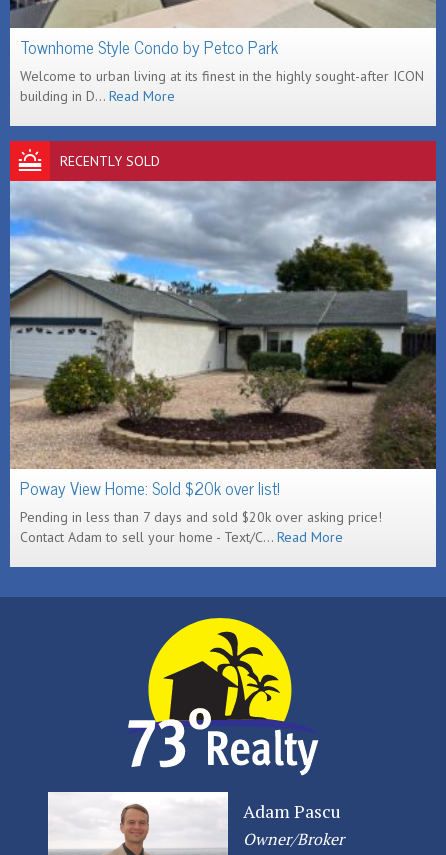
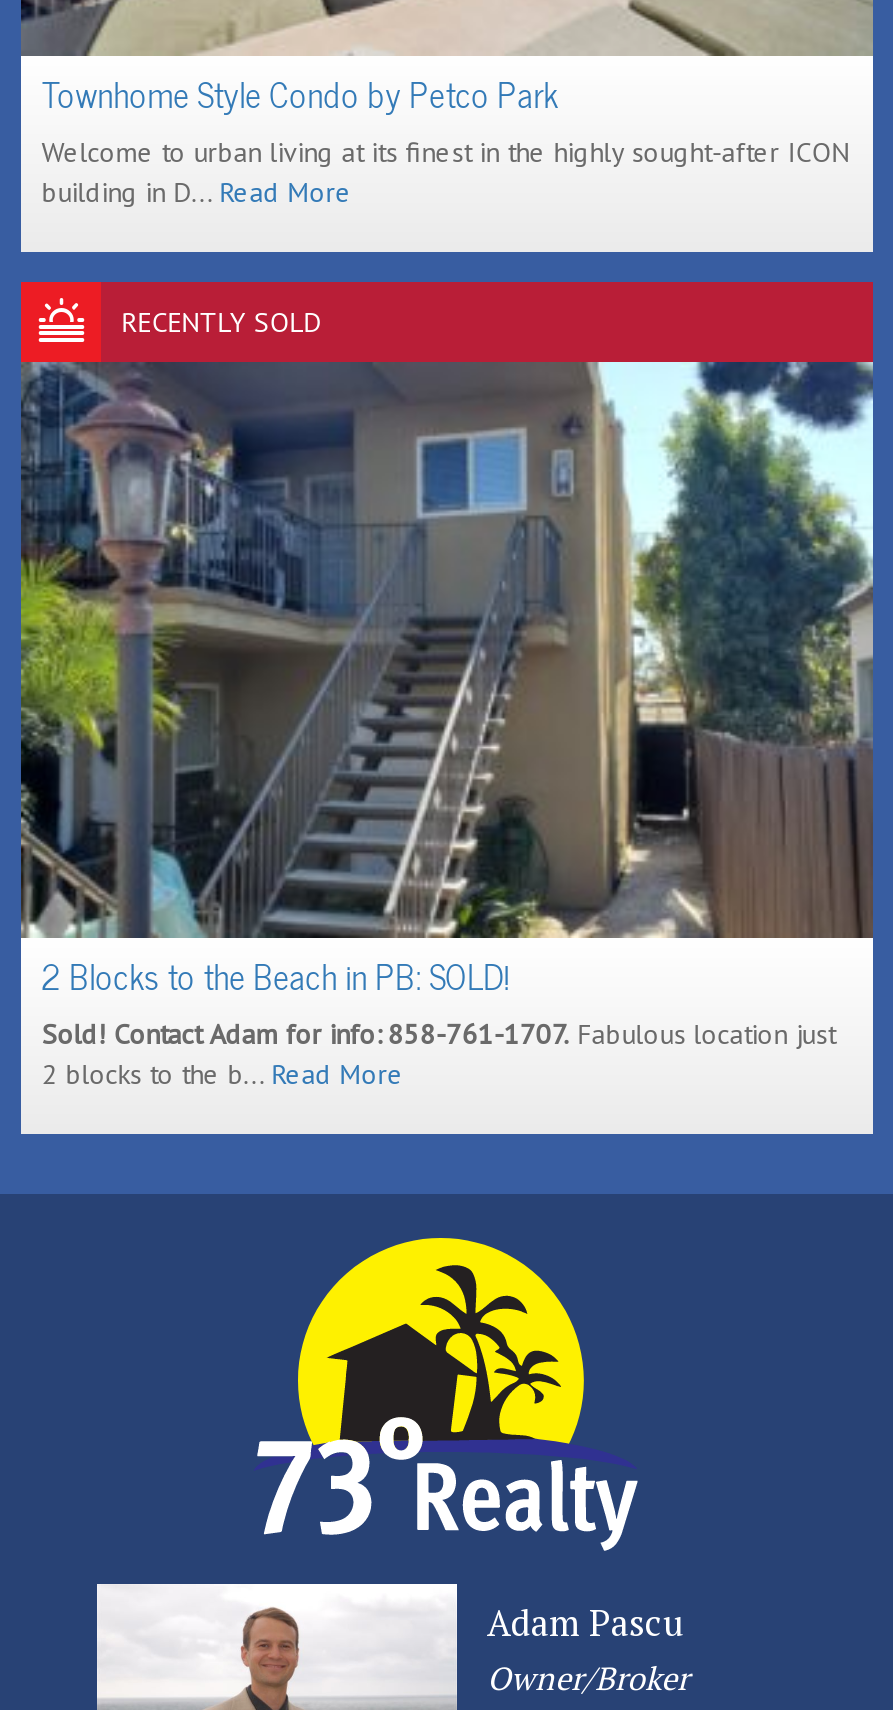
- [image]
- Poway View Home: Sold $20k over list!
- Pending in less than 7 days and sold $20k over asking price!
- Contact Adam to sell your home - Text/C... Read More
+ [image]
+ 2 Blocks to the Beach in PB: SOLD!
+ Sold! Contact Adam for info: 858-761-1707. Fabulous location just
+ 2 blocks to the b... Read More
